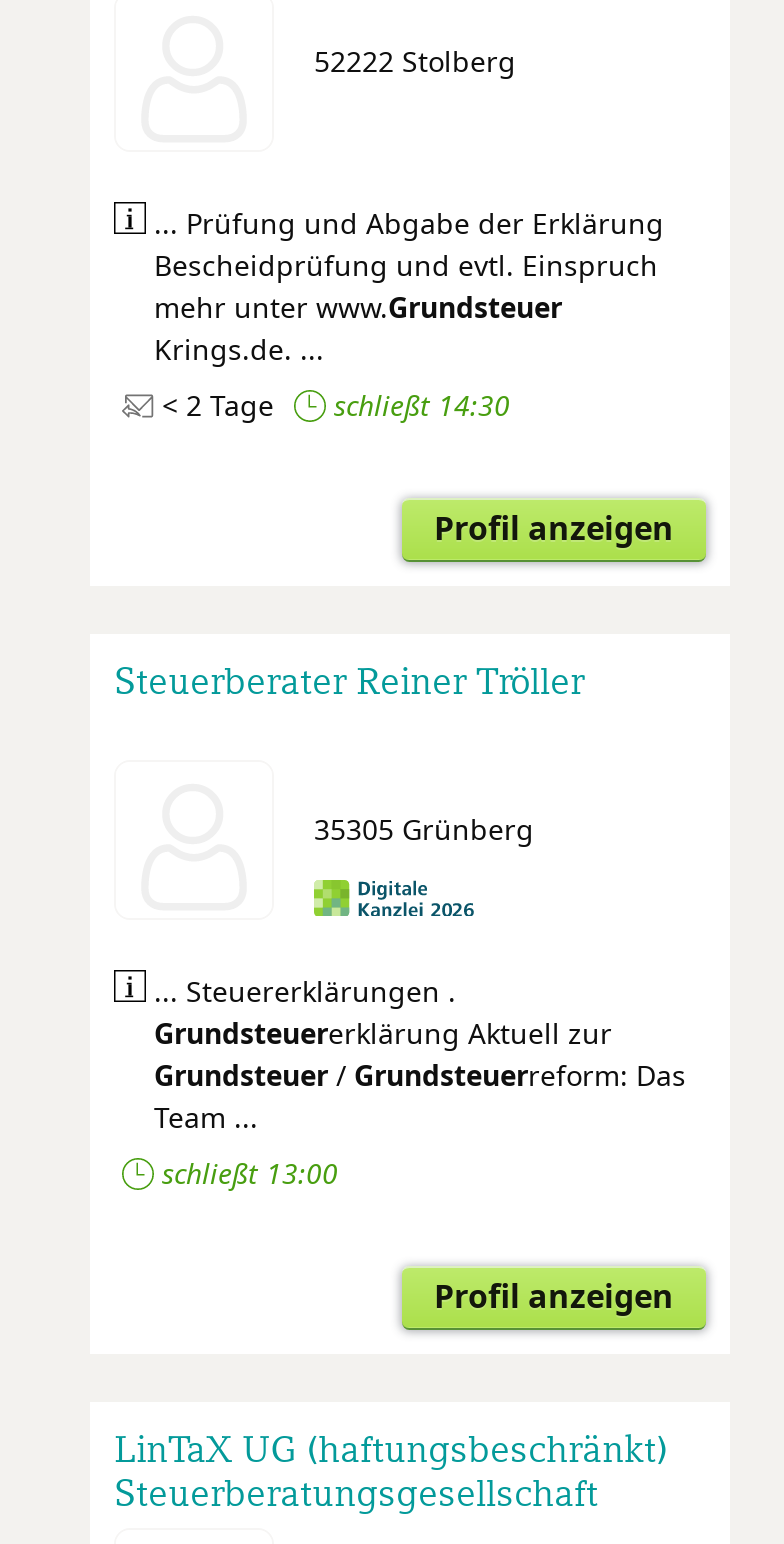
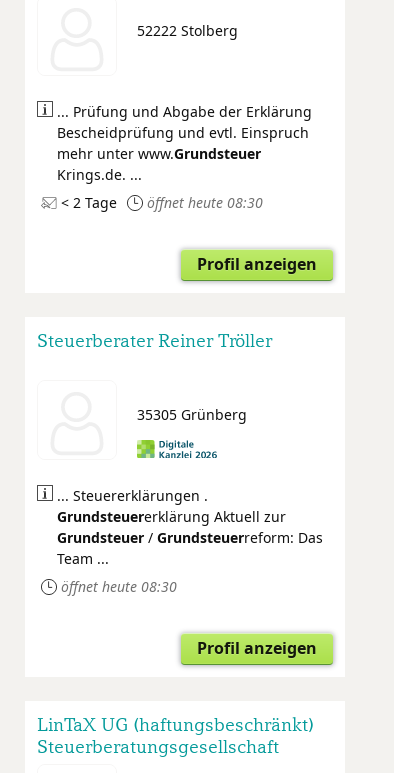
- < 2 Tage schließt 14:30
+ < 2 Tage öffnet heute 08:30

- schließt 13:00
+ öffnet heute 08:30
